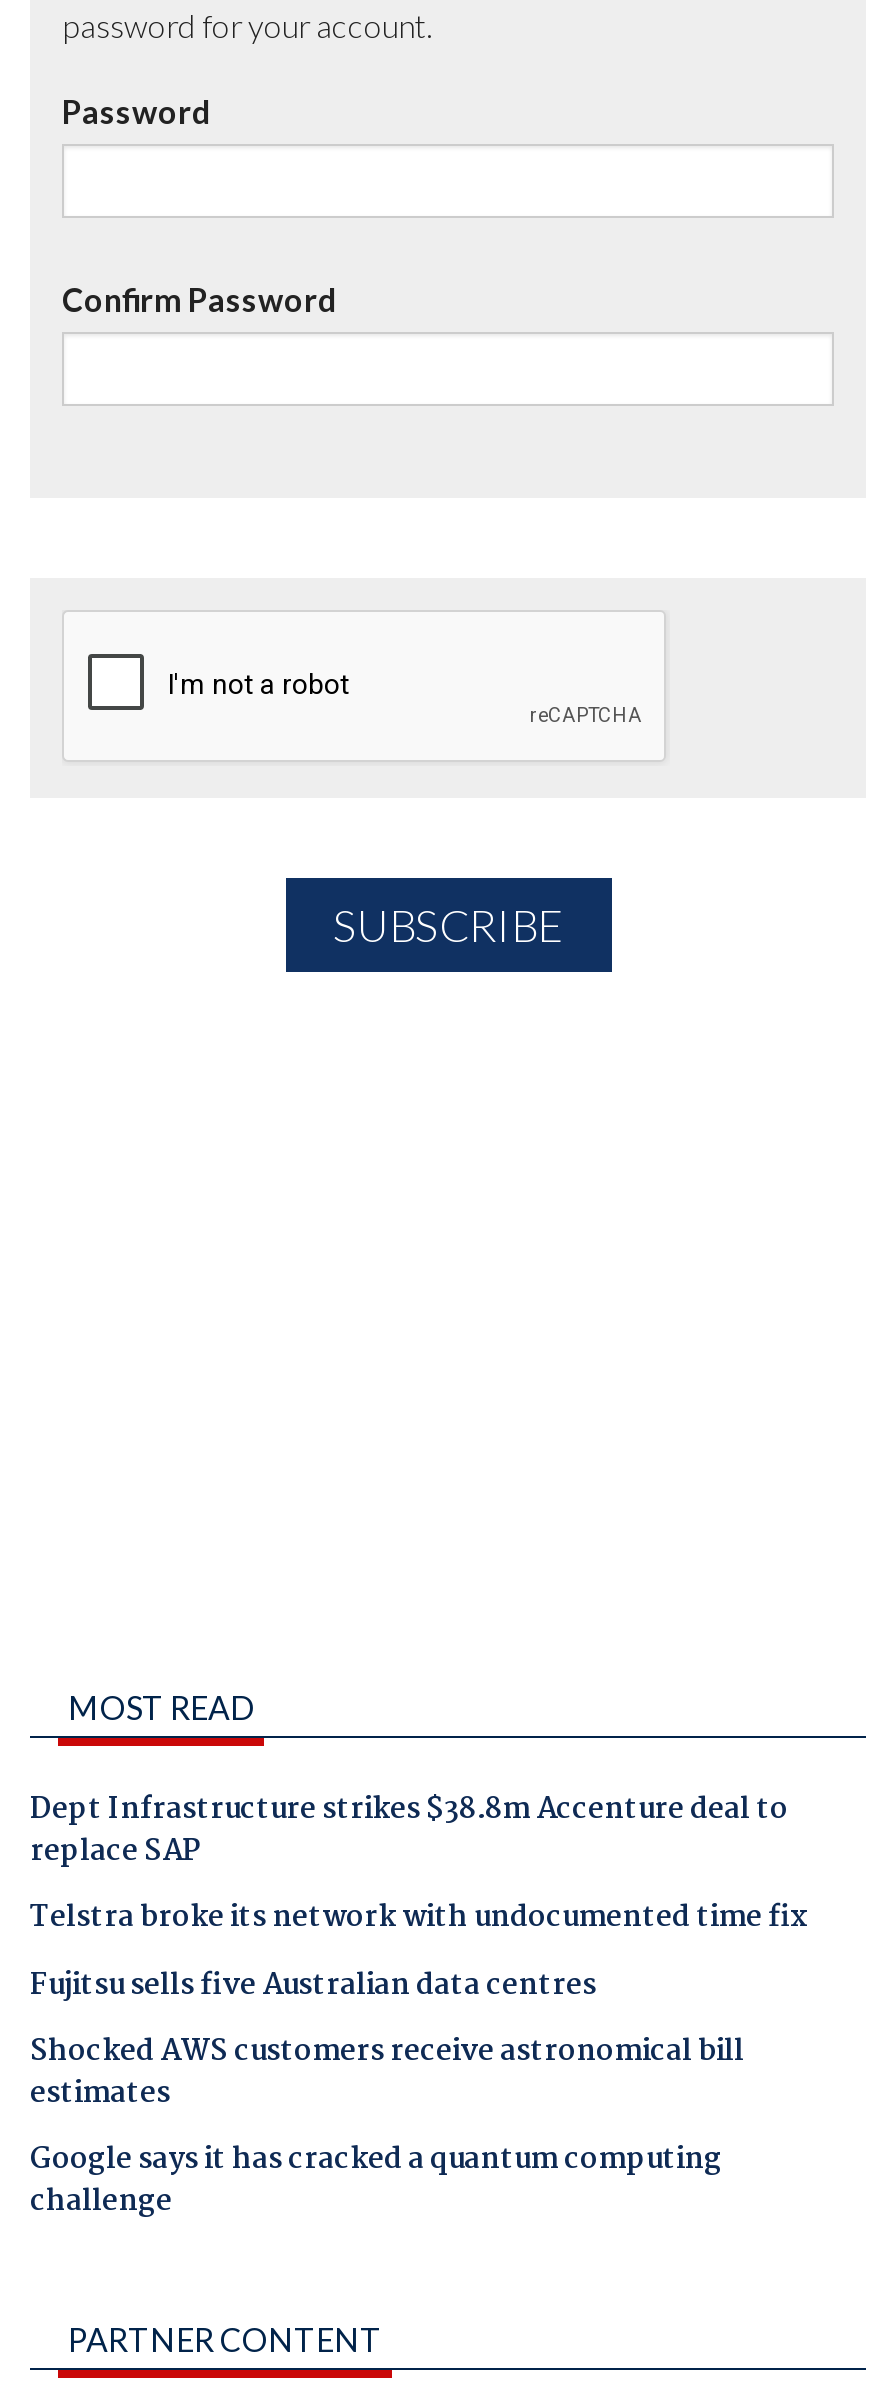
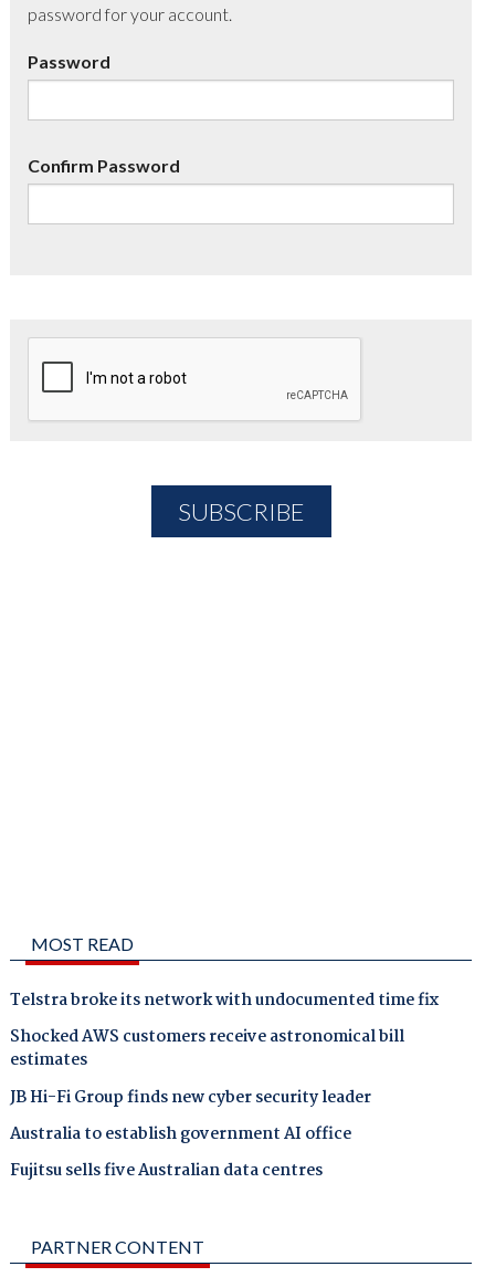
- Dept Infrastructure strikes $38.8m Accenture deal to
- replace SAP

moved down: Fujitsu sells five Australian data centres

moved up: Shocked AWS customers receive astronomical bill | estimates

- Google says it has cracked a quantum computing
- challenge
+ JB Hi-Fi Group finds new cyber security leader
+ Australia to establish government AI office
